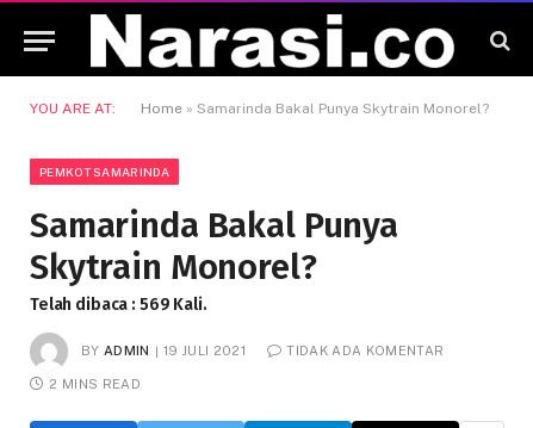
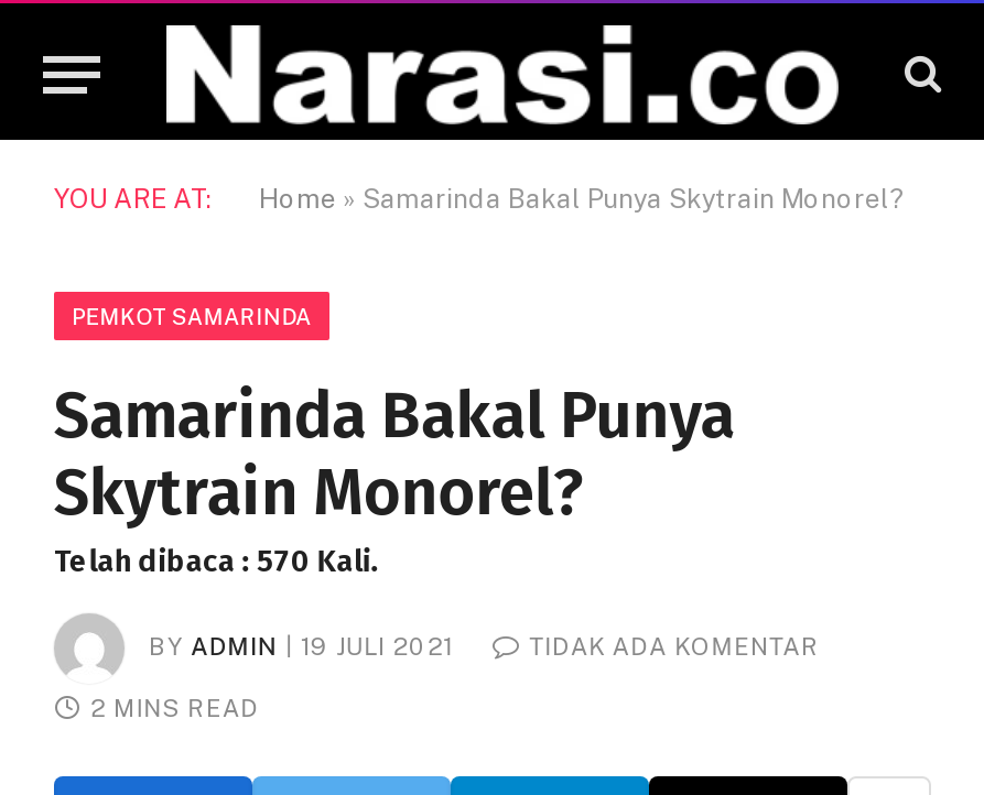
- Telah dibaca : 569 Kali.
+ Telah dibaca : 570 Kali.
